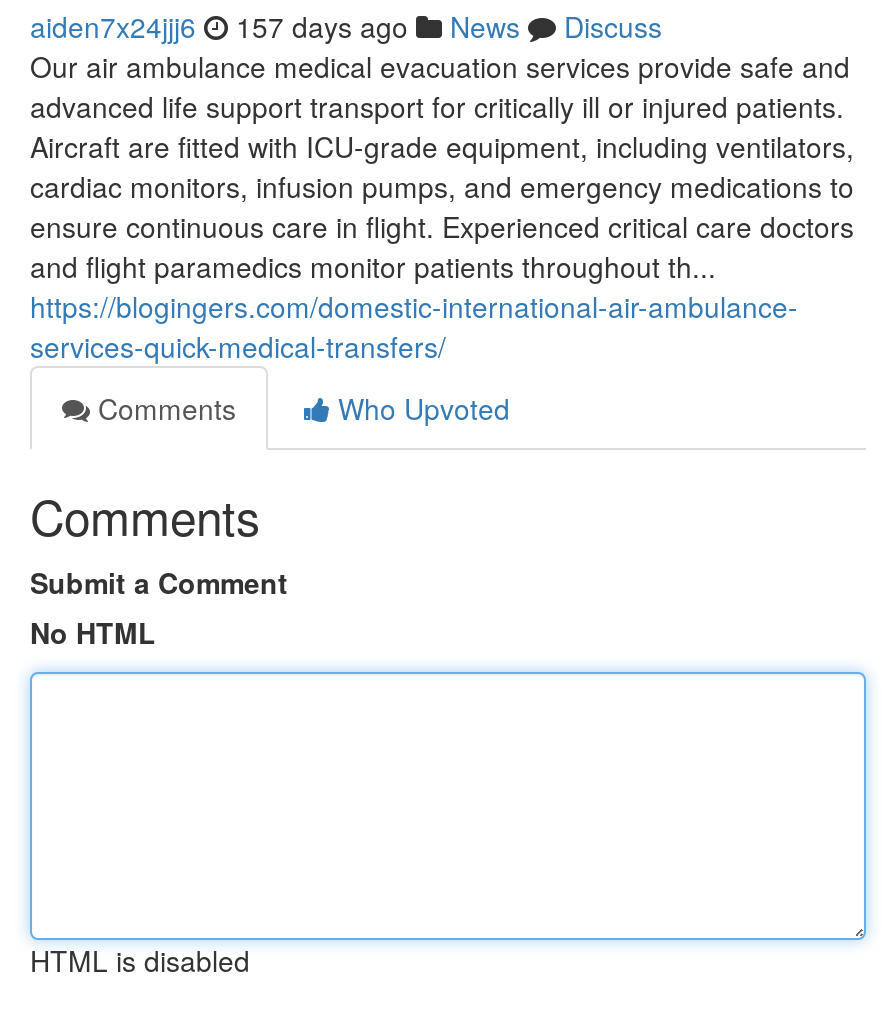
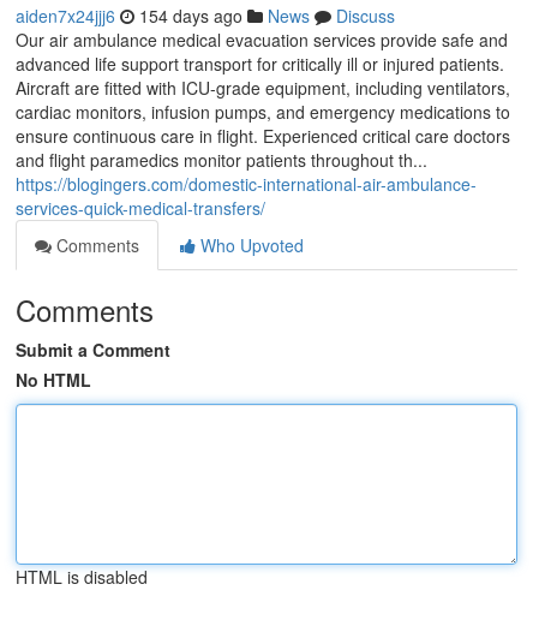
- aiden7x24jjj6 157 days ago News Discuss
+ aiden7x24jjj6 154 days ago News Discuss
